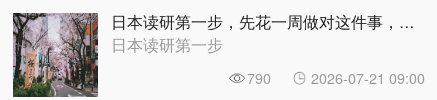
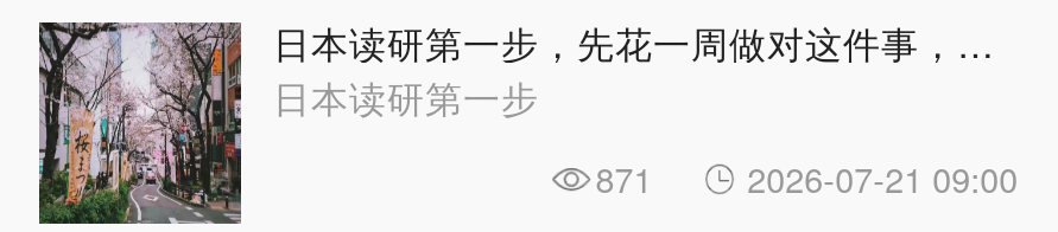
- 790 2026-07-21 09:00
+ 871 2026-07-21 09:00
